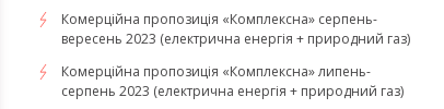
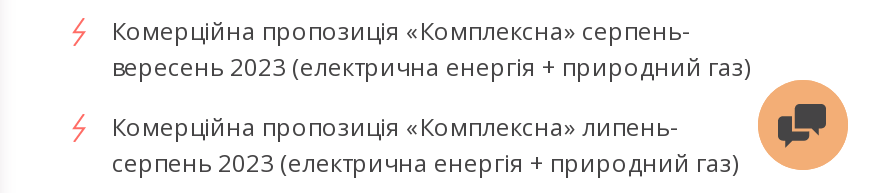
+ [image]
